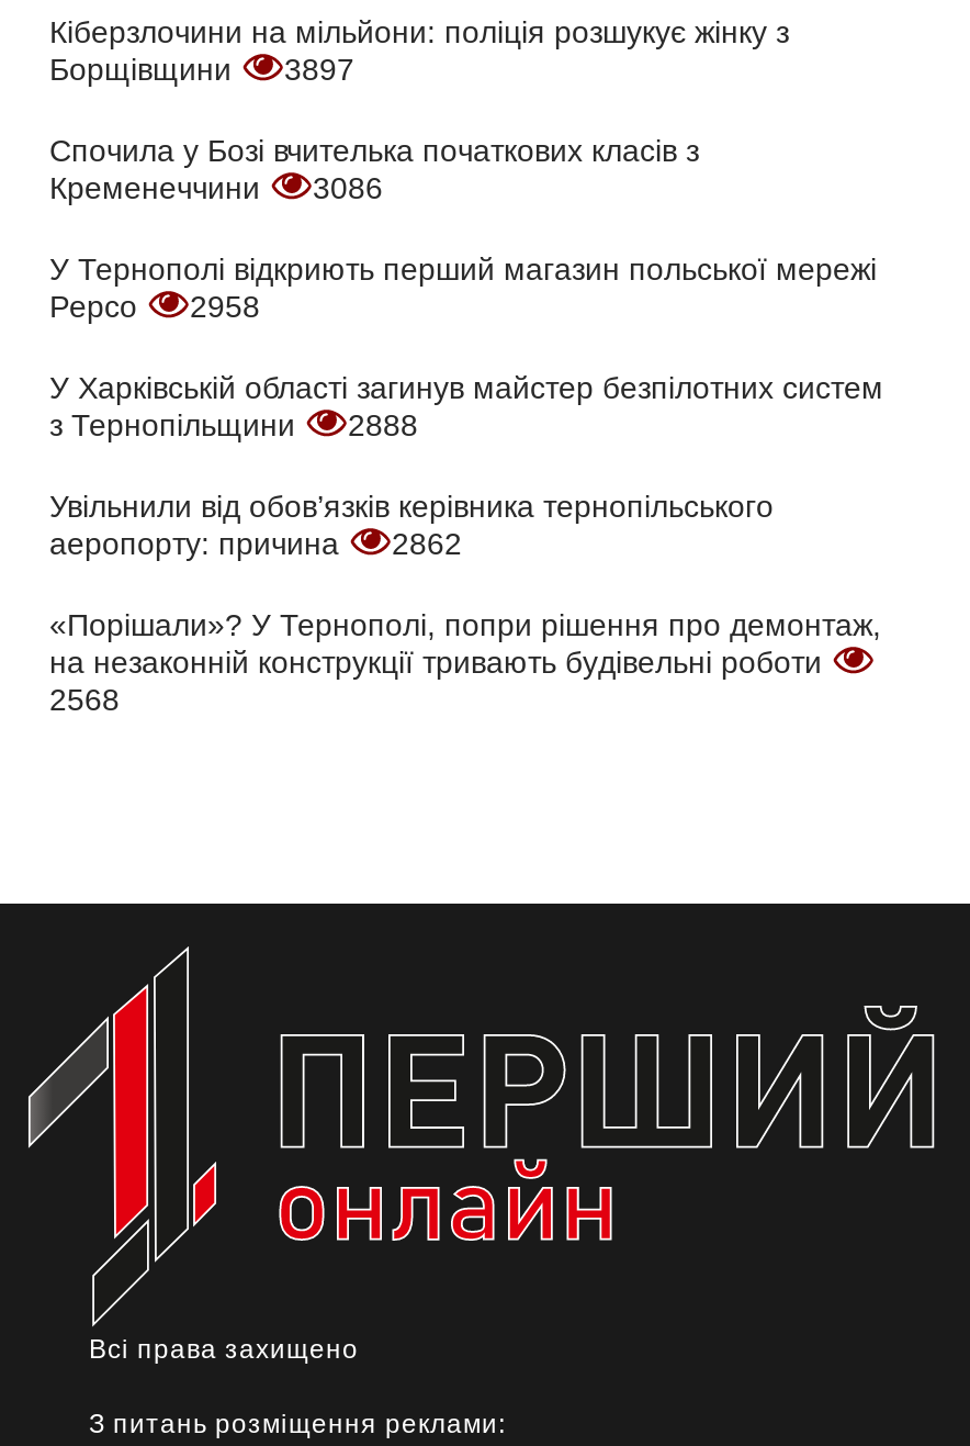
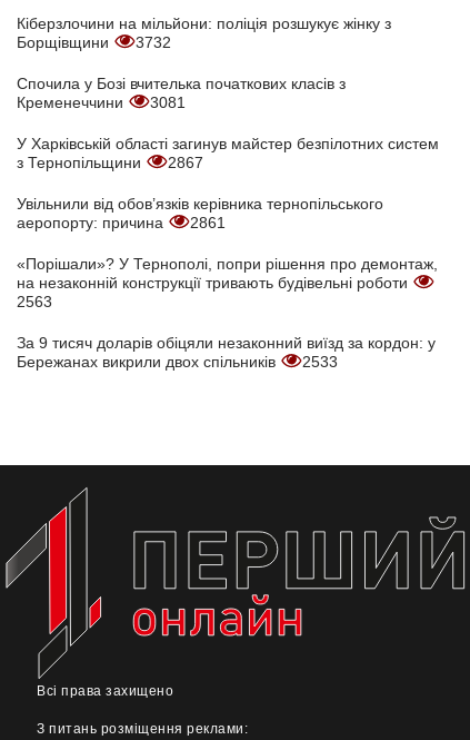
- Борщівщини 3897
+ Борщівщини 3732

- 3086
- У Тернополі відкриють перший магазин польської мережі
- Pepco
- 2958
+ 3081

moved up: У Харківській області загинув майстер безпілотних систем | з Тернопільщини | Увільнили від обов’язків керівника тернопільського | аеропорту: причина | «Порішали»? У Тернополі, попри рішення про демонтаж, | на незаконній конструкції тривають будівельні роботи

- з Тернопільщини 2888
+ з Тернопільщини 2867

- аеропорту: причина 2862
+ аеропорту: причина 2861

- 2568
+ 2563
+ За 9 тисяч доларів обіцяли незаконний виїзд за кордон: у
+ Бережанах викрили двох спільників
+ 2533
